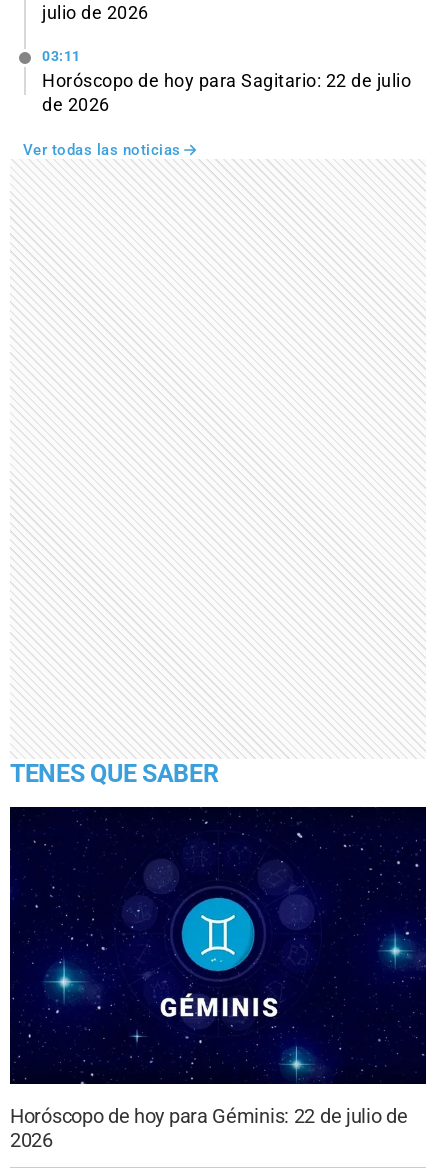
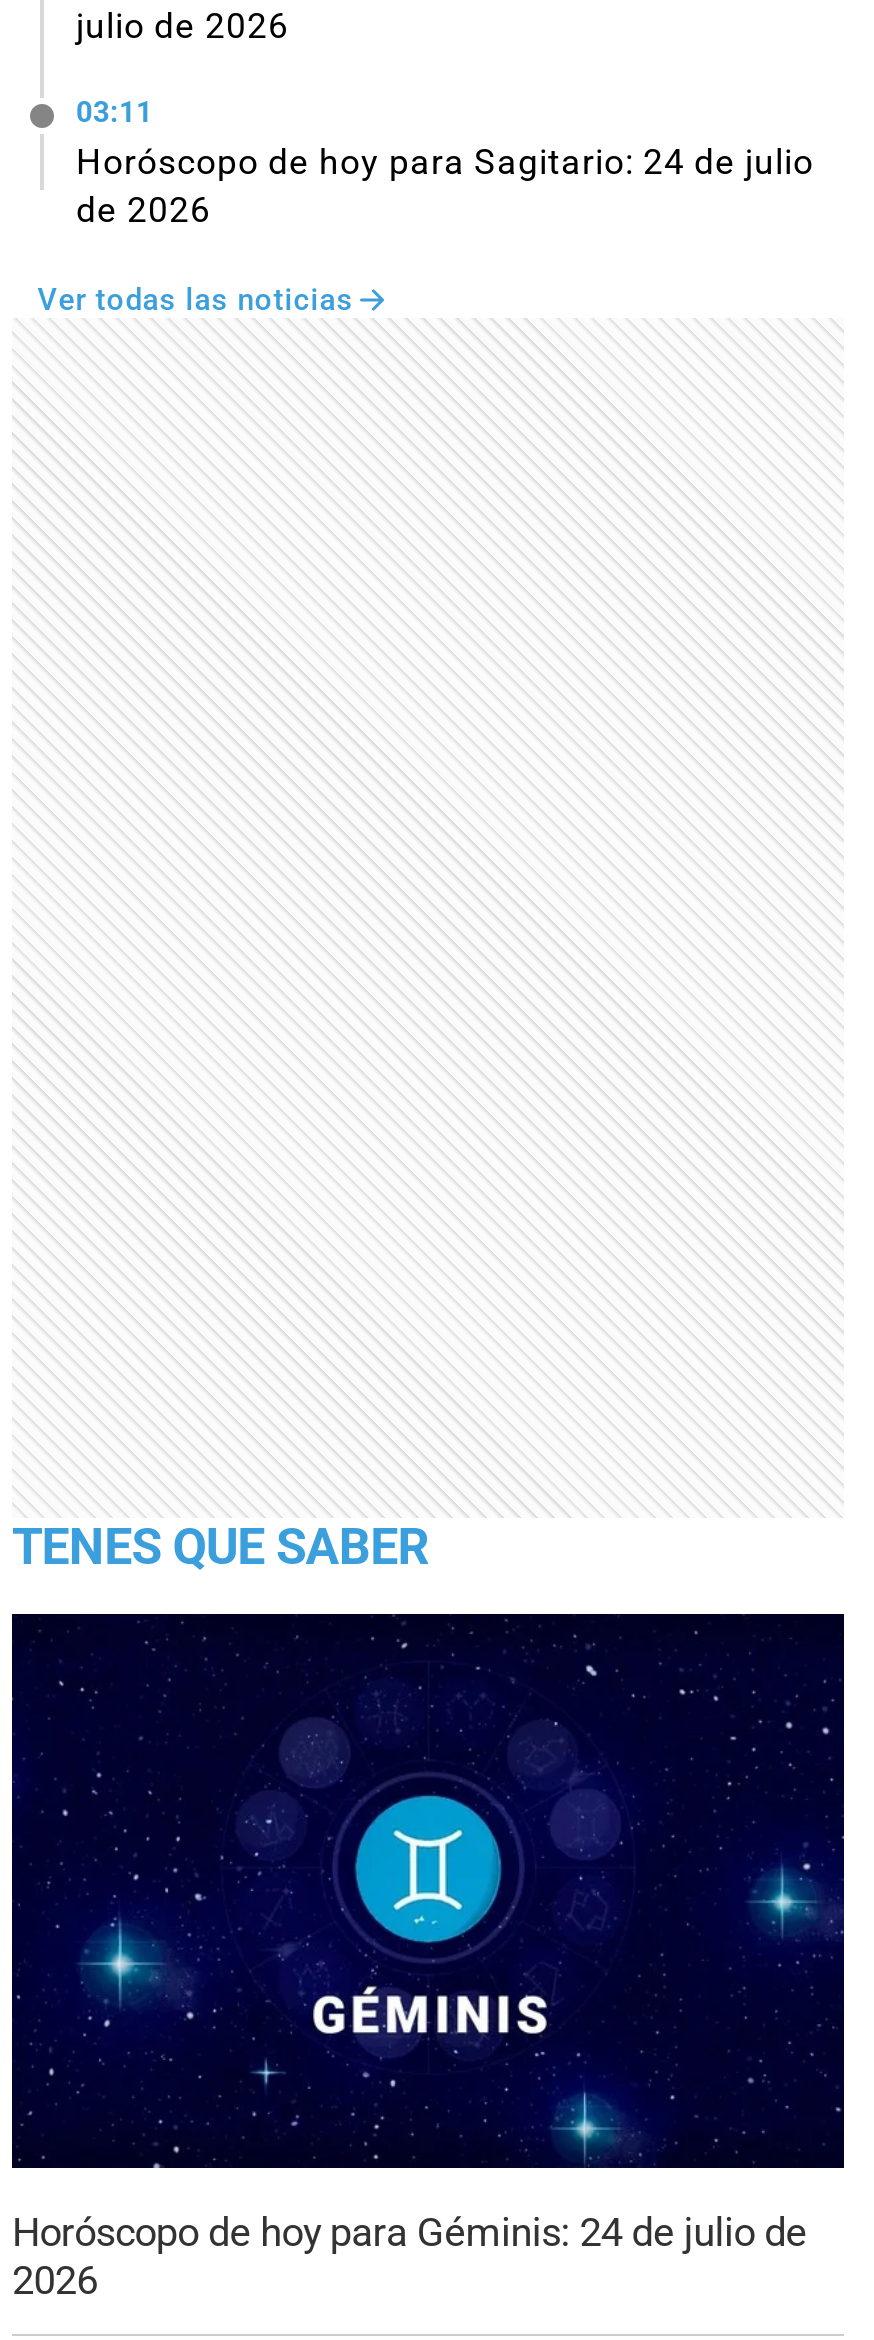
- Horóscopo de hoy para Sagitario: 22 de julio
+ Horóscopo de hoy para Sagitario: 24 de julio

- Horóscopo de hoy para Géminis: 22 de julio de
+ Horóscopo de hoy para Géminis: 24 de julio de
